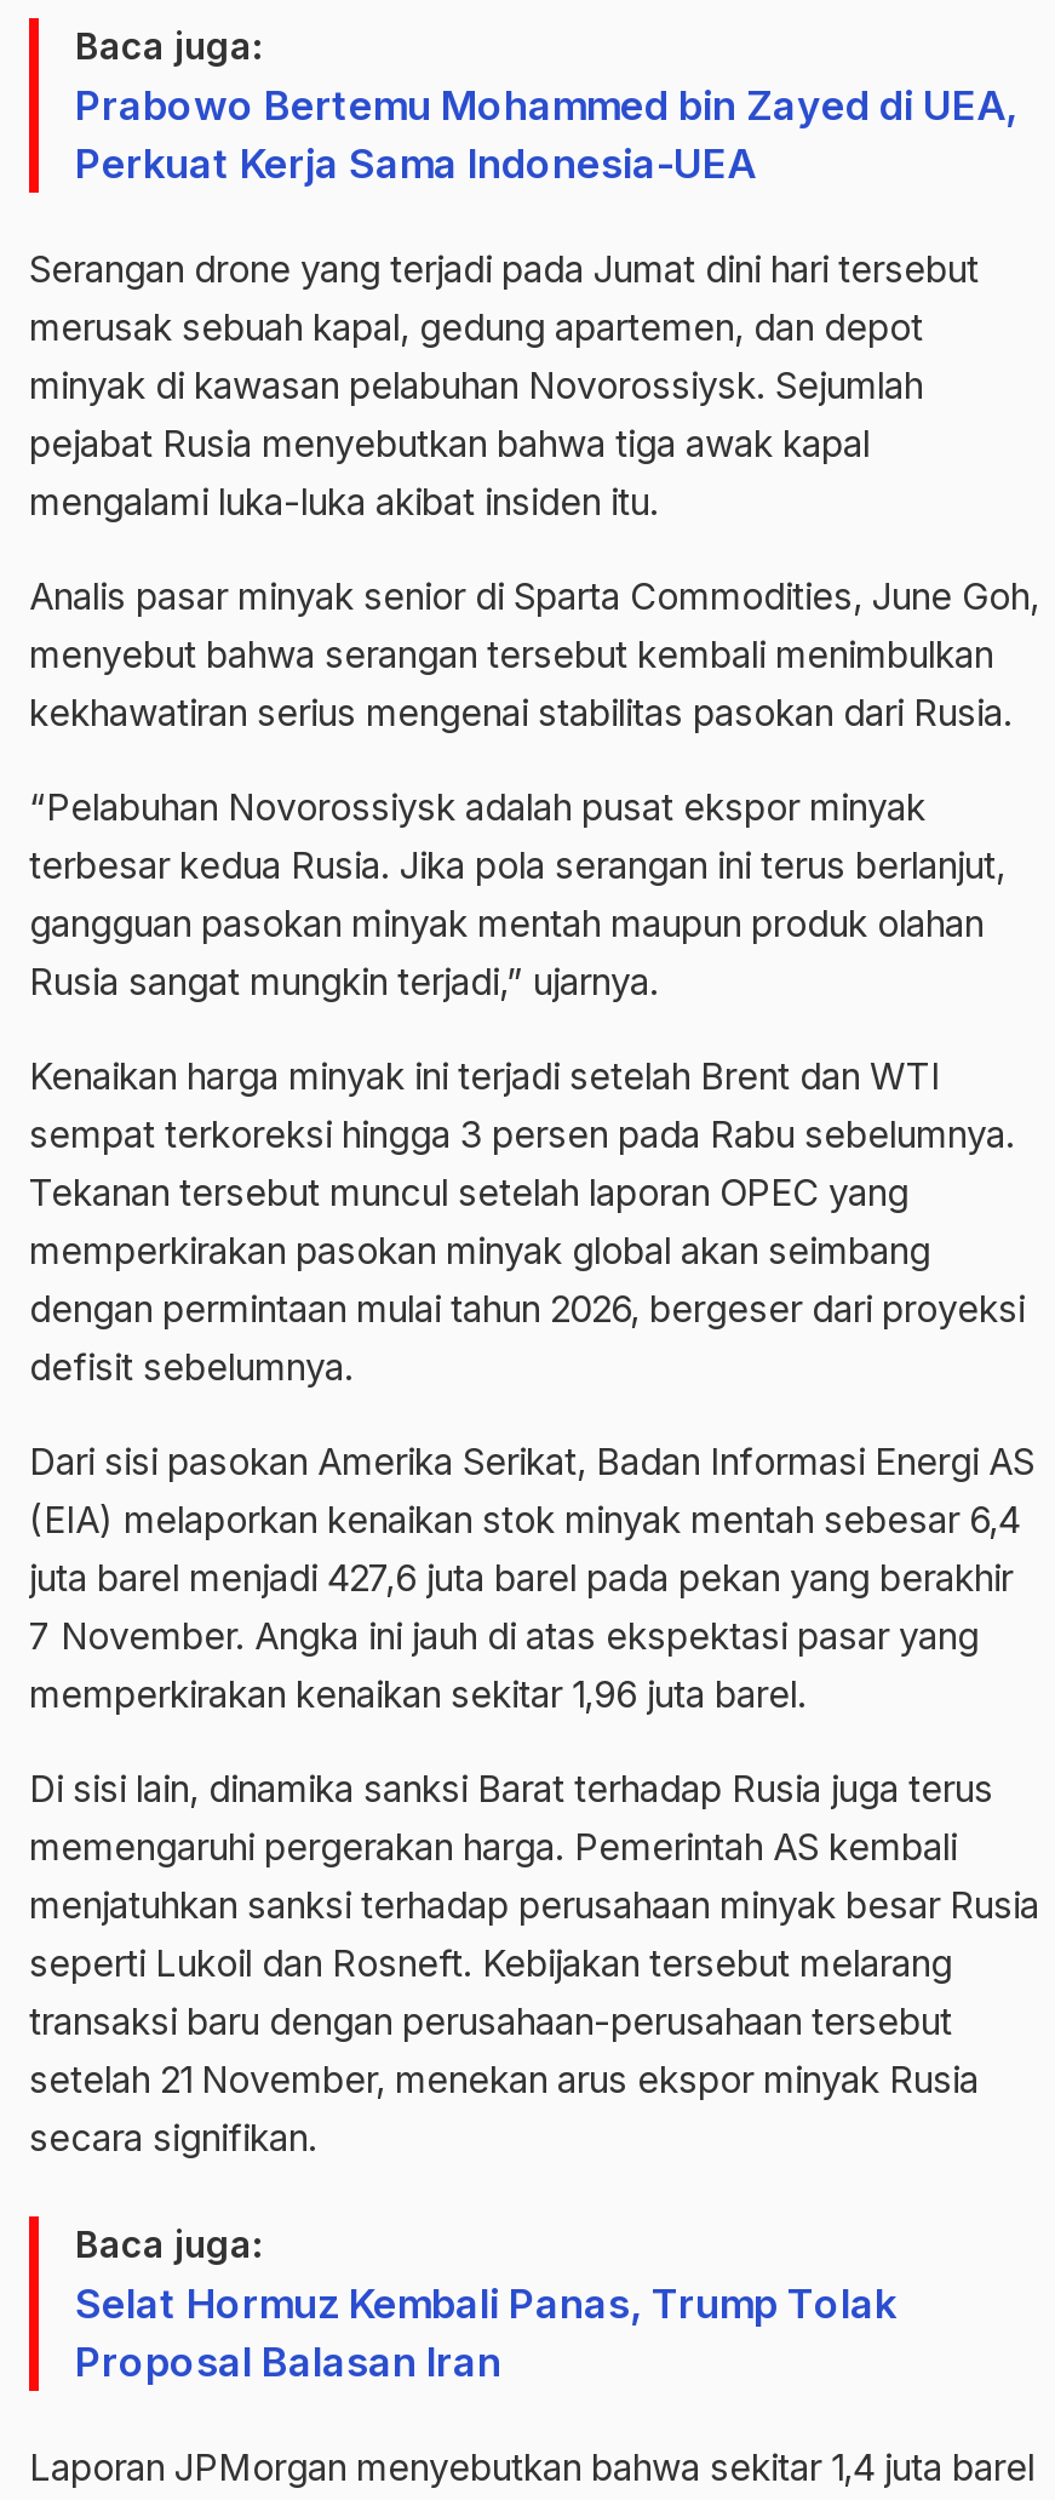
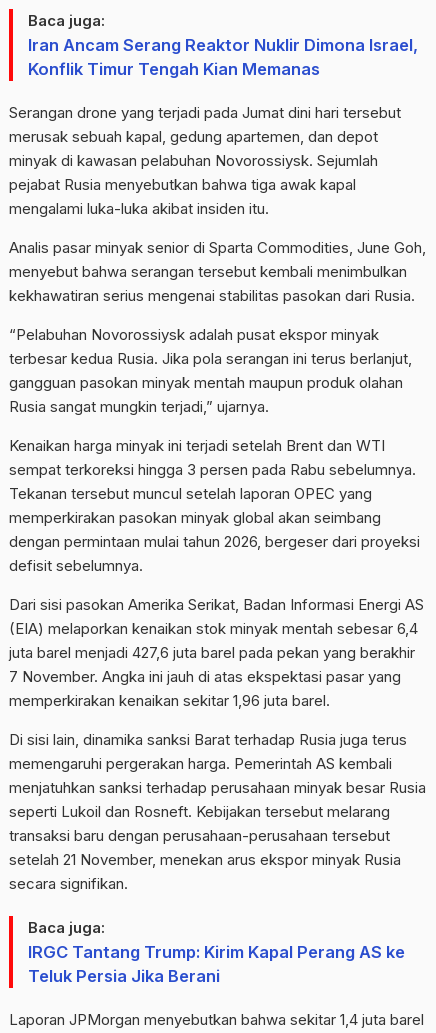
- Prabowo Bertemu Mohammed bin Zayed di UEA,
- Perkuat Kerja Sama Indonesia-UEA
+ Iran Ancam Serang Reaktor Nuklir Dimona Israel,
+ Konflik Timur Tengah Kian Memanas

- Selat Hormuz Kembali Panas, Trump Tolak
- Proposal Balasan Iran
+ IRGC Tantang Trump: Kirim Kapal Perang AS ke
+ Teluk Persia Jika Berani
